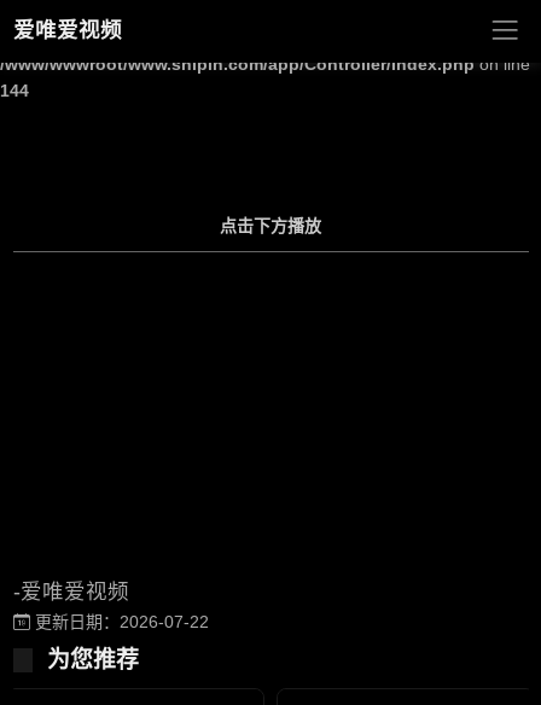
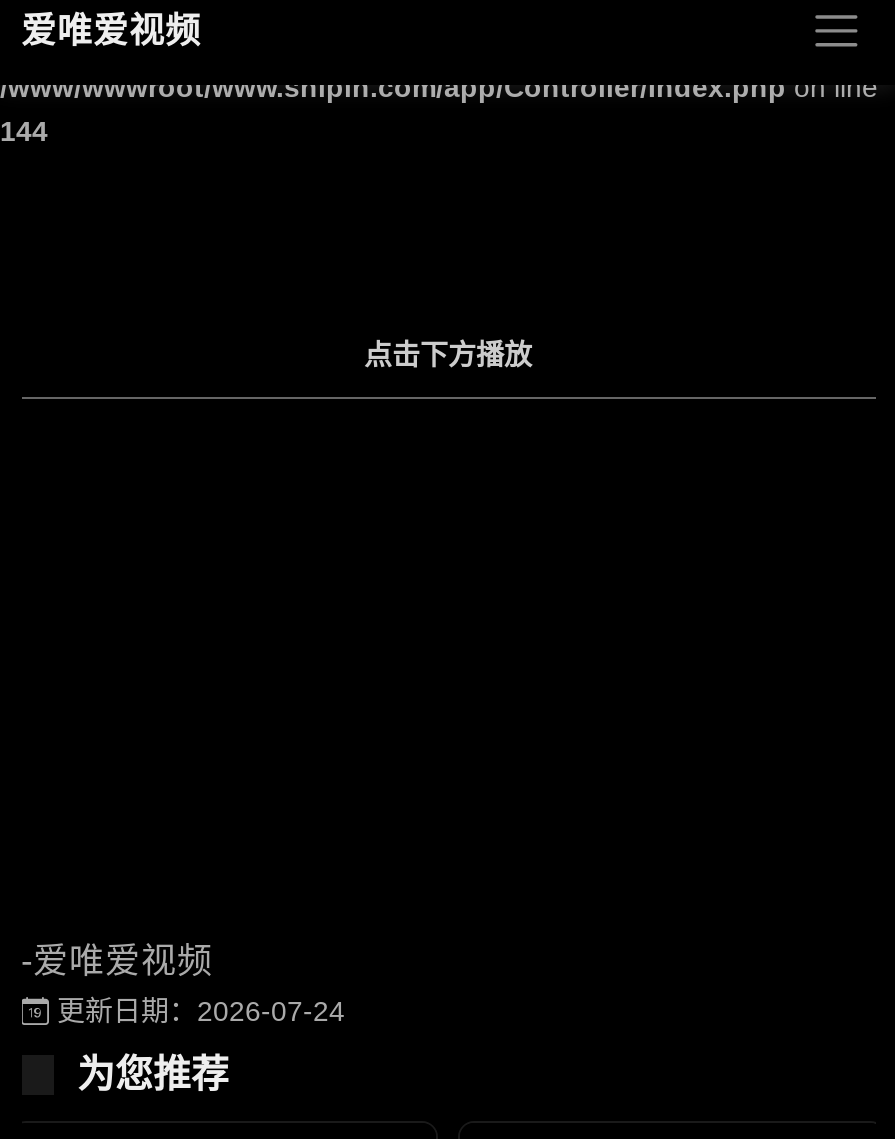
- 更新日期：2026-07-22
+ 更新日期：2026-07-24
